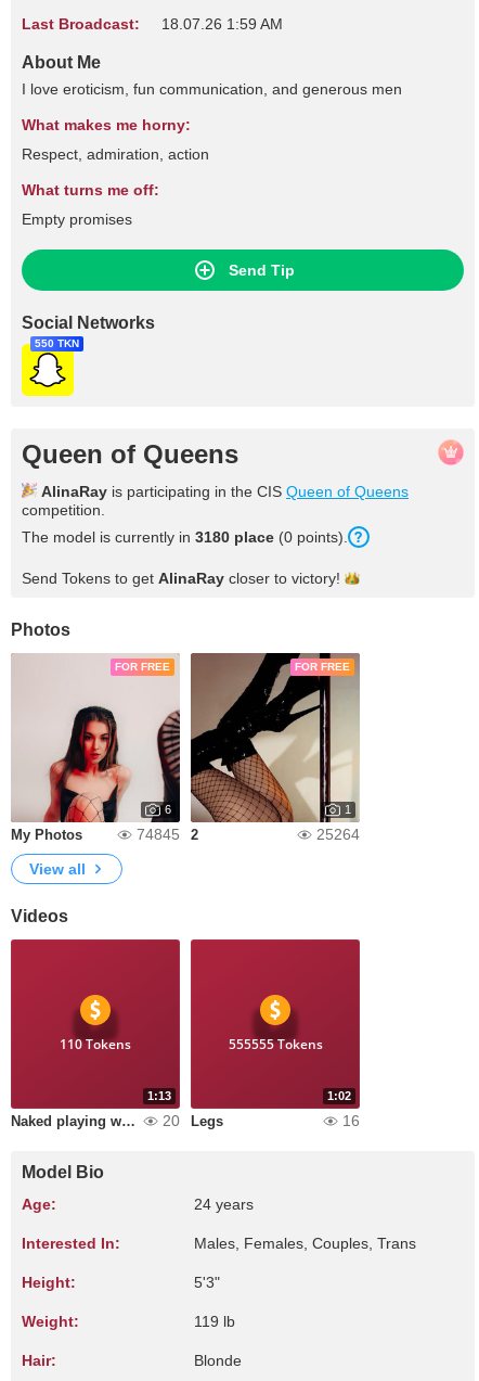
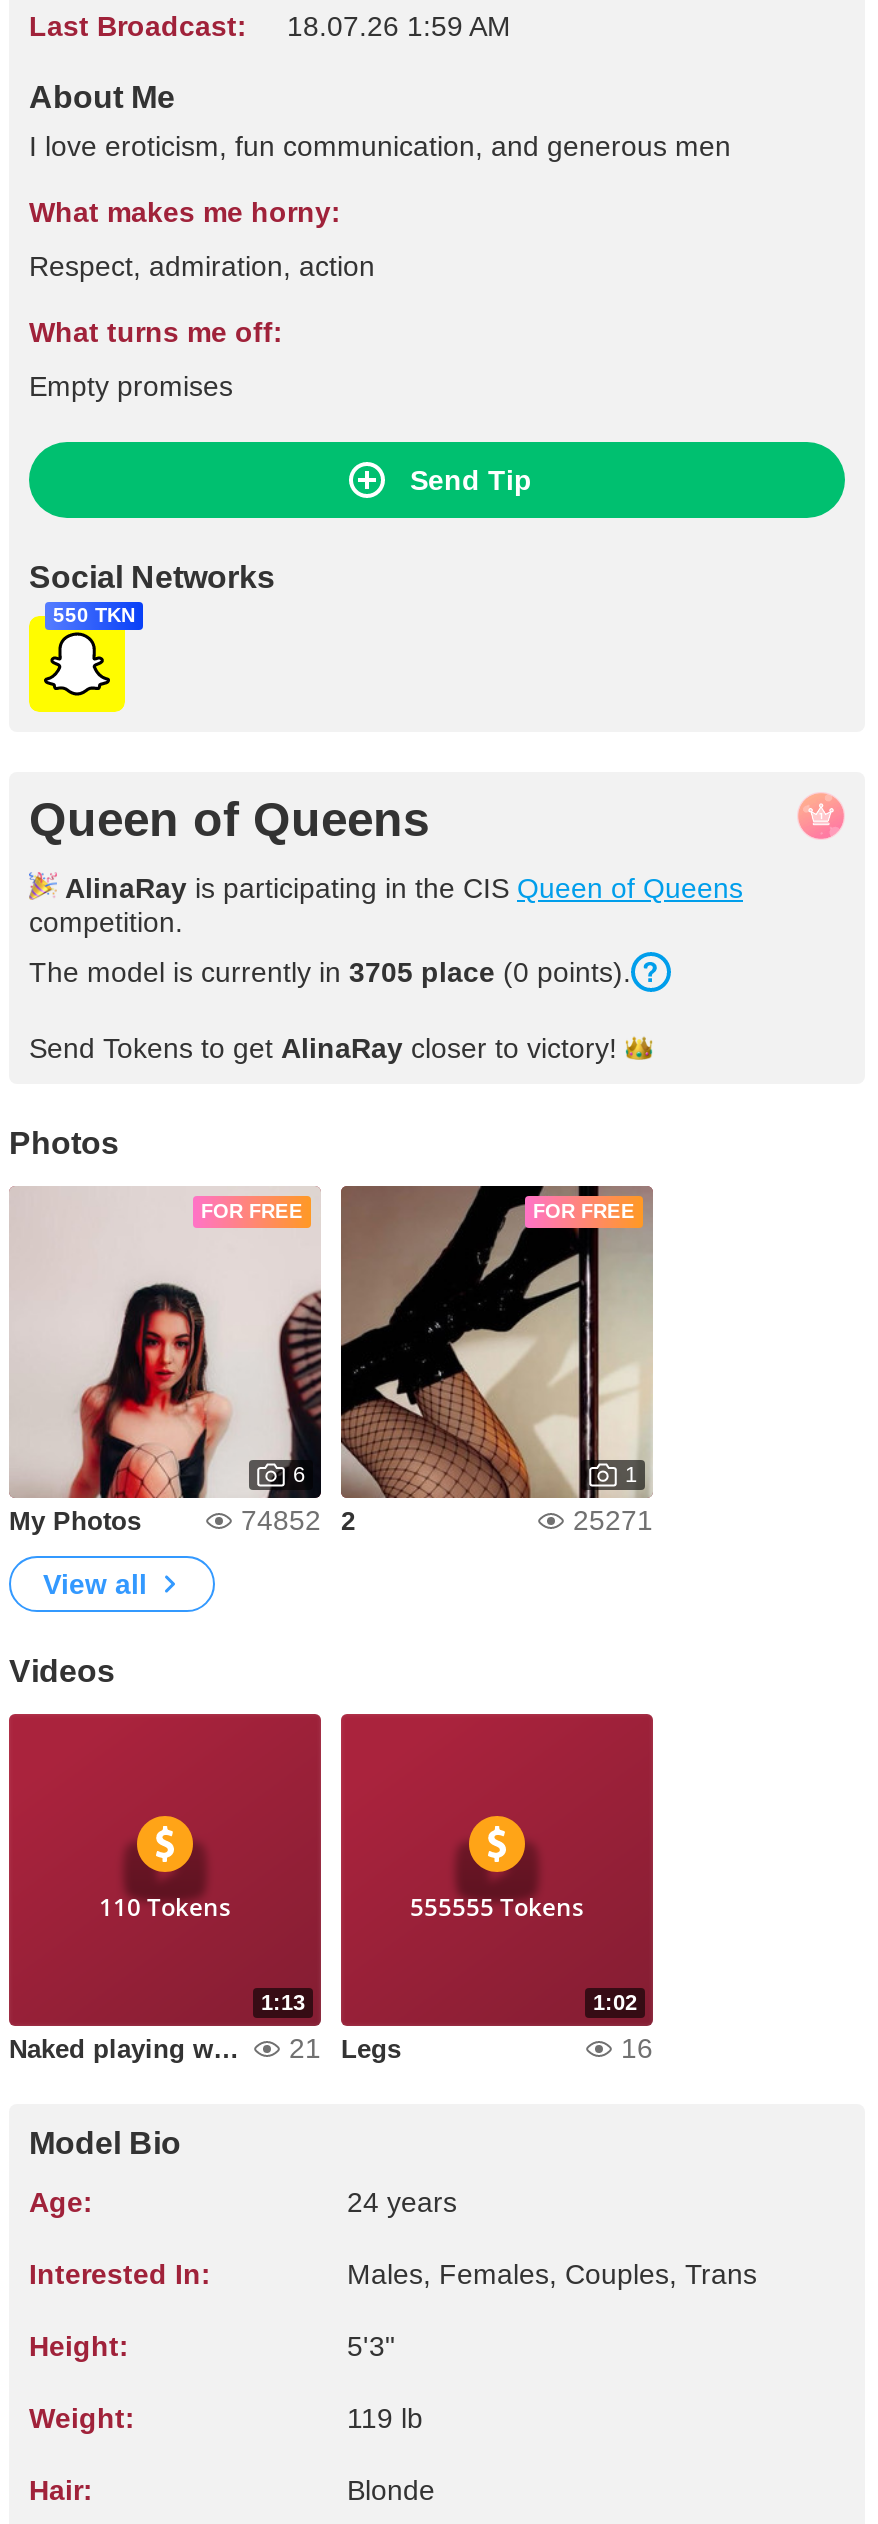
- The model is currently in 3180 place (0 points).
+ The model is currently in 3705 place (0 points).

- 74845 2
+ 74852 2

- 25264
+ 25271

- 20
+ 21
